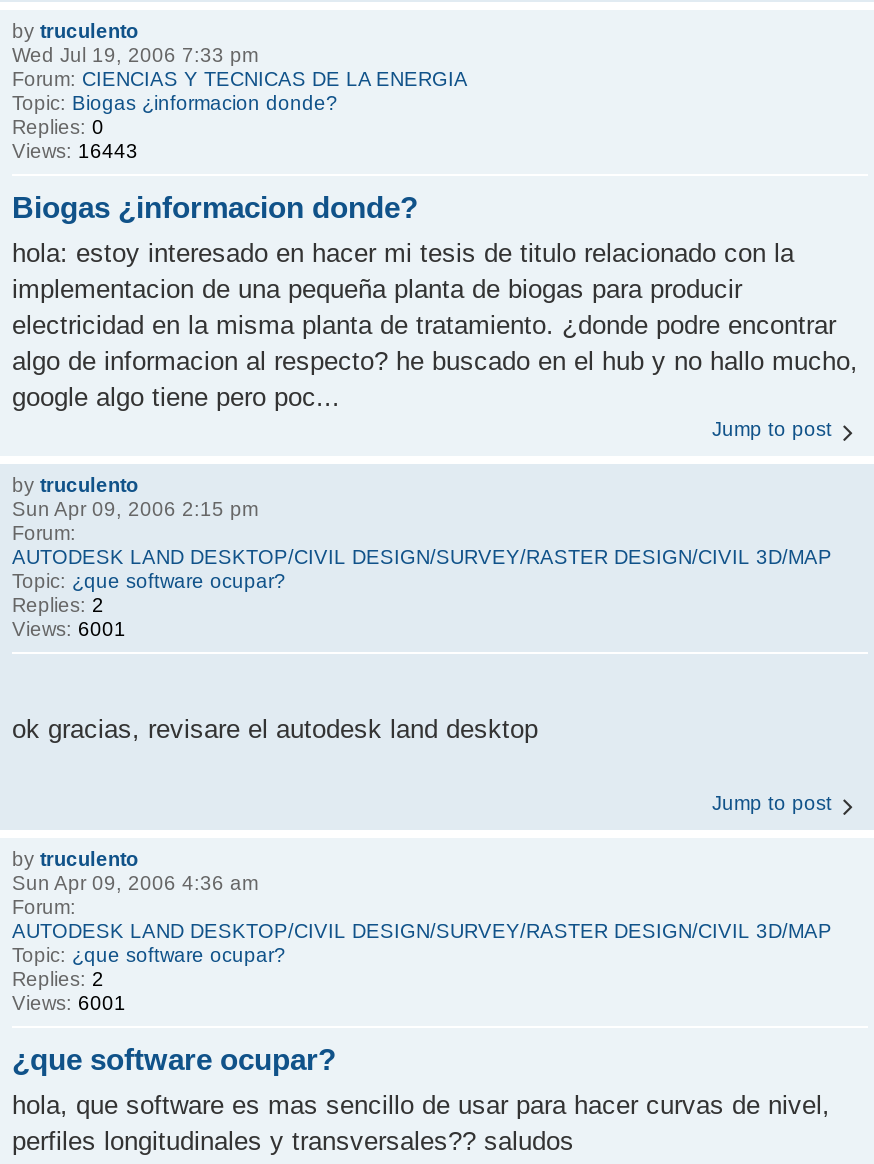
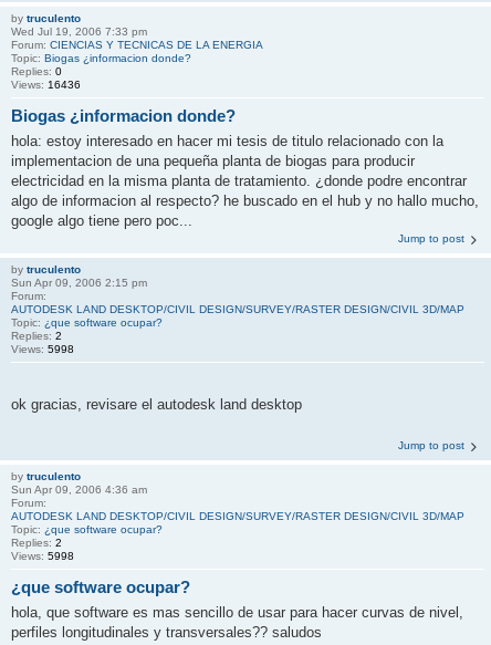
- Views: 16443
+ Views: 16436

- Views: 6001
+ Views: 5998

- Views: 6001
+ Views: 5998
